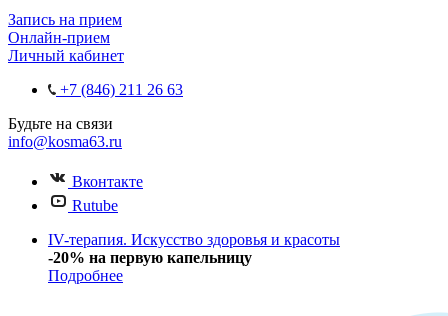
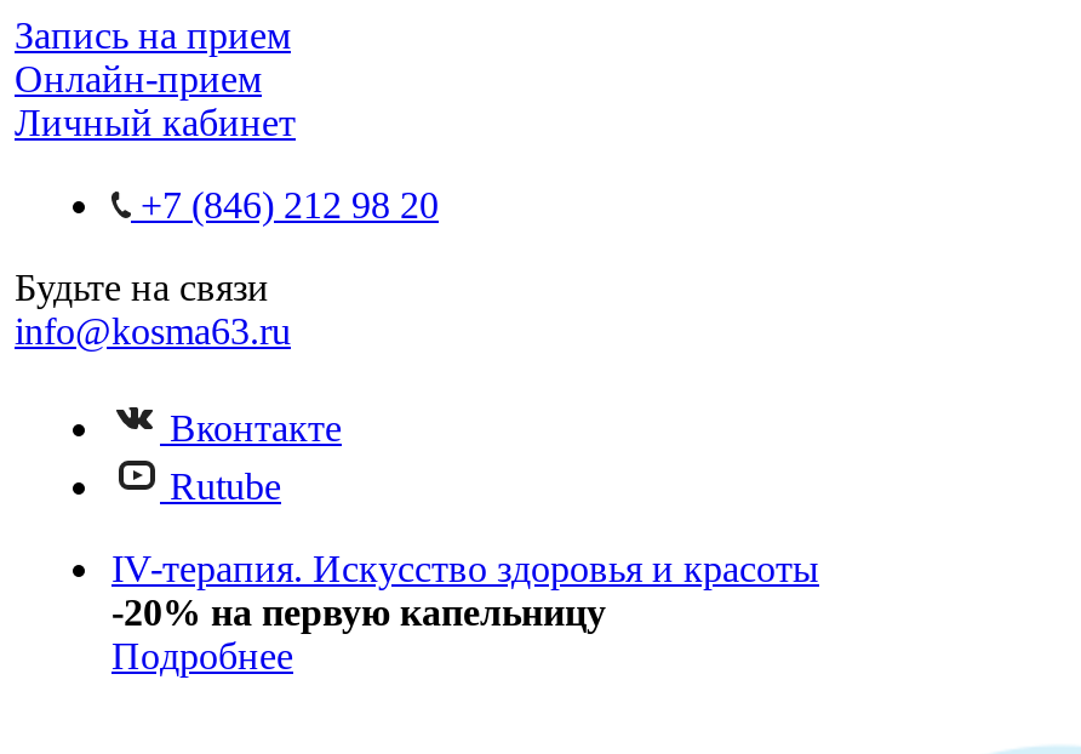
- +7 (846) 211 26 63
+ +7 (846) 212 98 20
